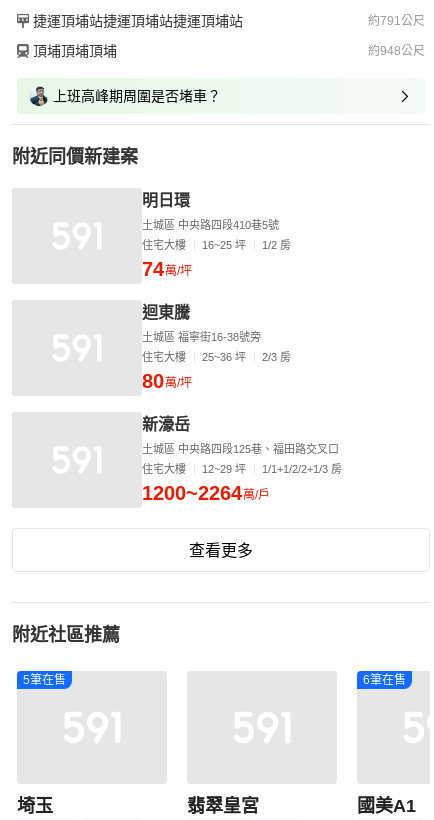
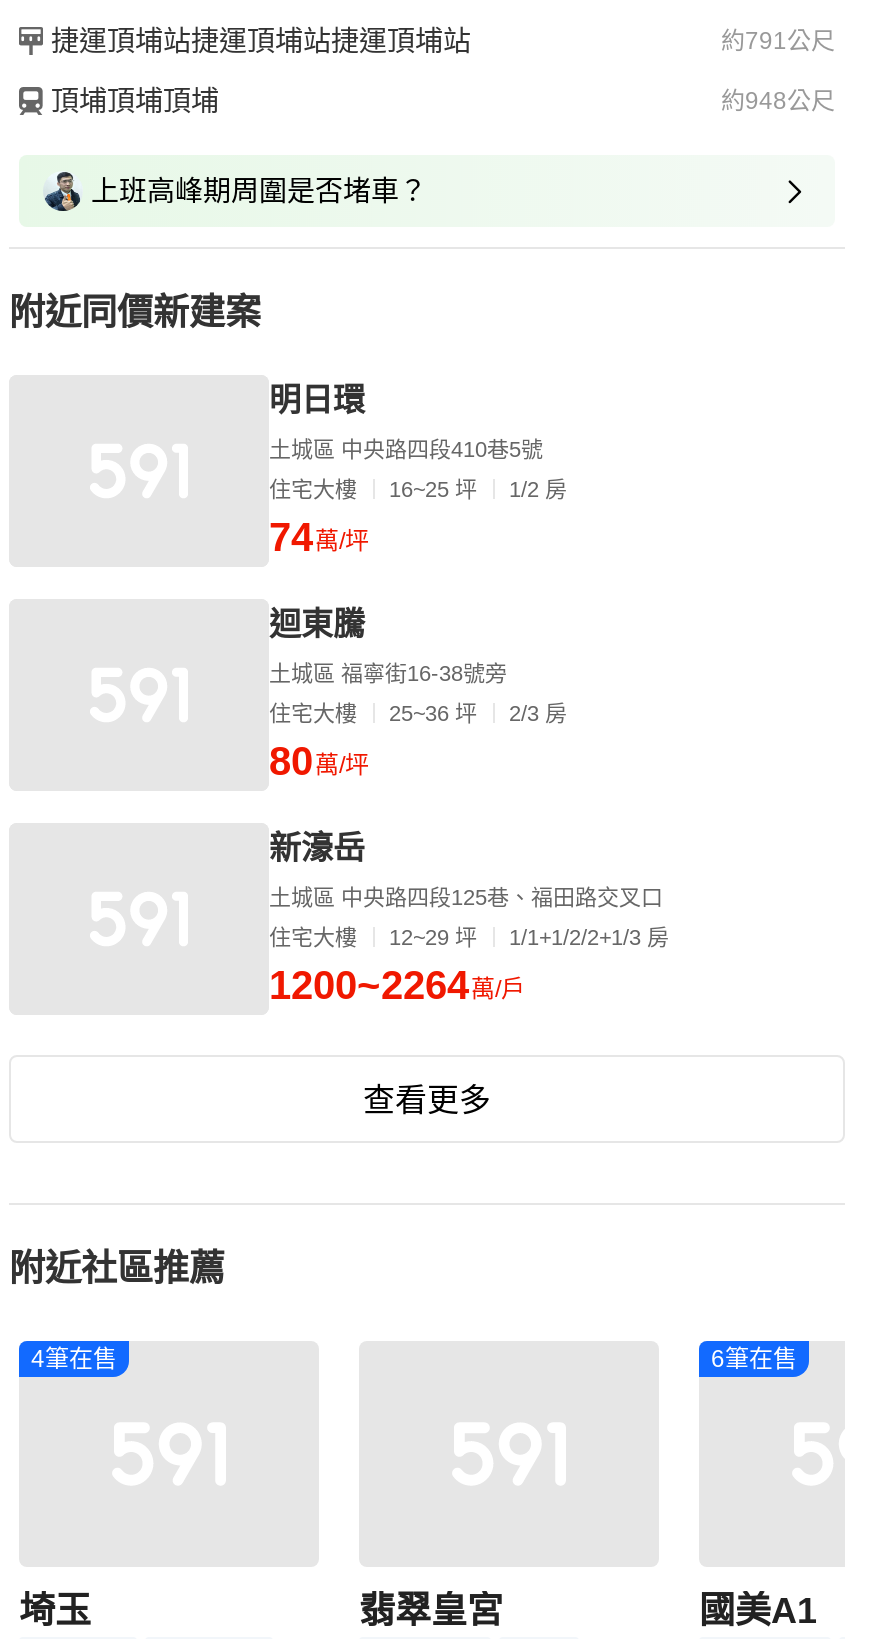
- 5筆在售
+ 4筆在售
